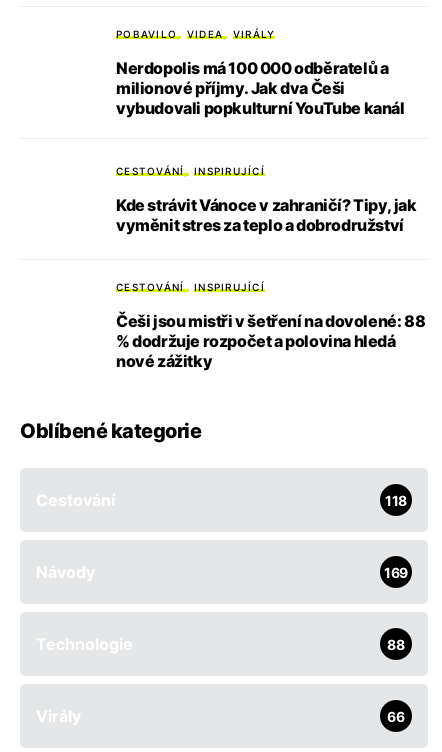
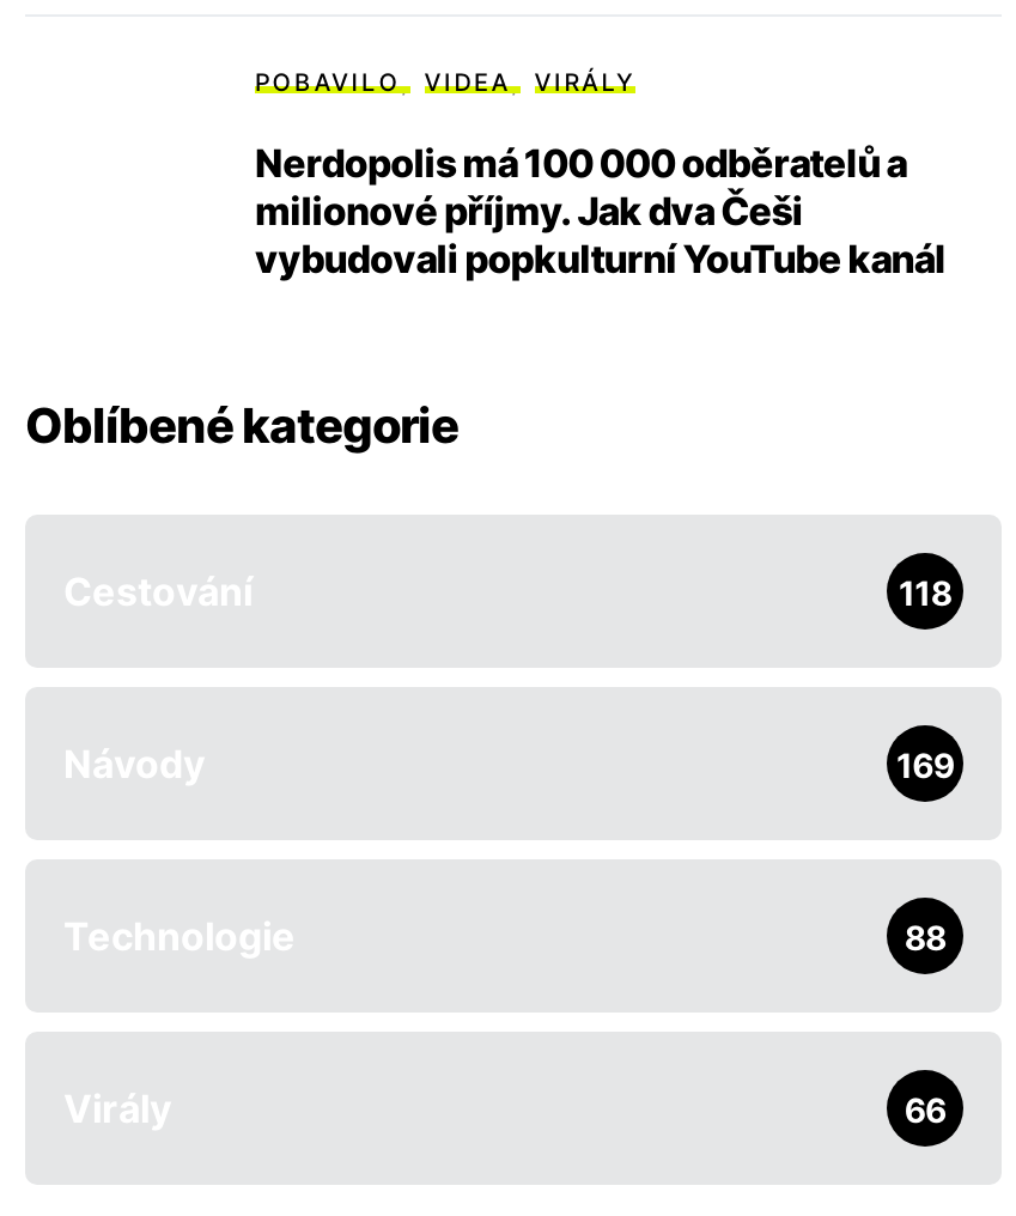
- CESTOVÁNÍ
- INSPIRUJÍCÍ
- Kde strávit Vánoce v zahraničí? Tipy, jak
- vyměnit stres za teplo a dobrodružství
- CESTOVÁNÍ
- INSPIRUJÍCÍ
- Češi jsou mistři v šetření na dovolené: 88
- % dodržuje rozpočet a polovina hledá
- nové zážitky
